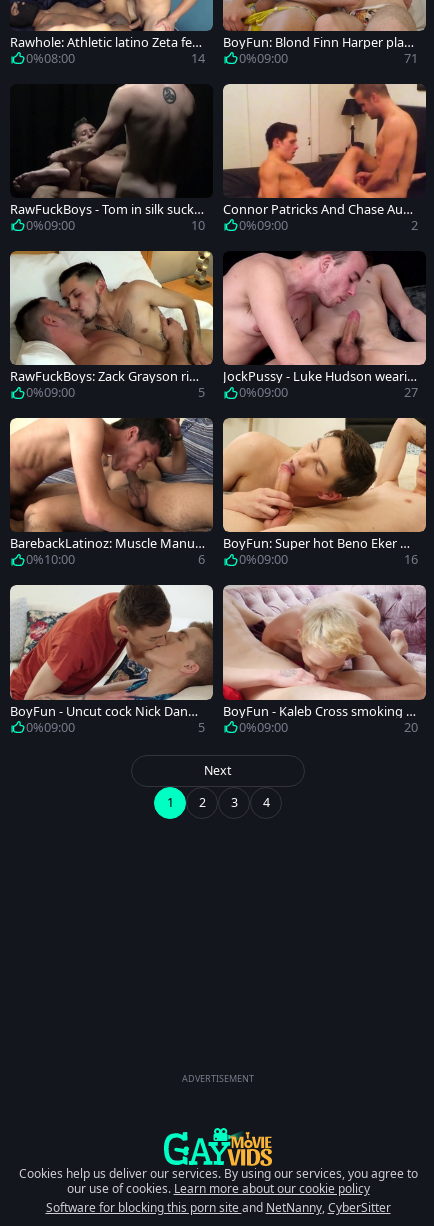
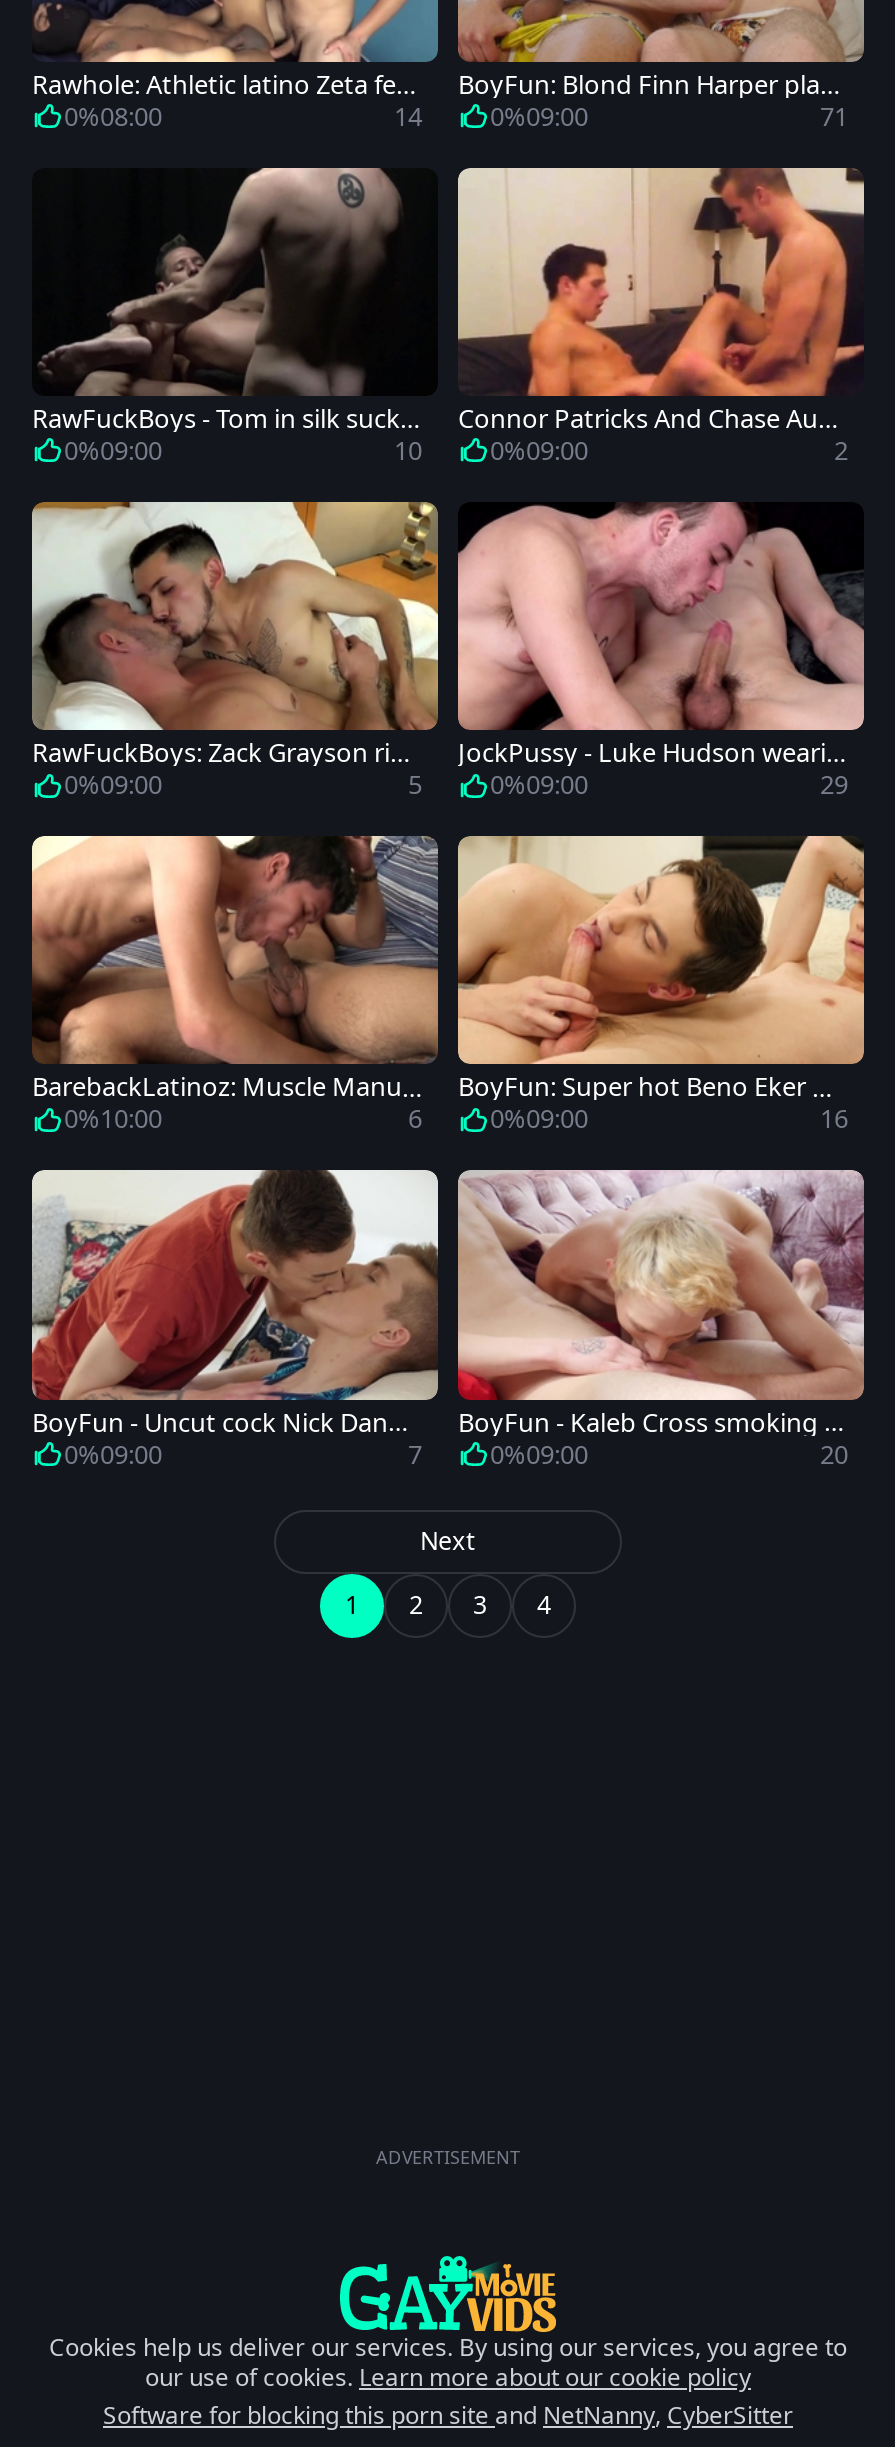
- 27
+ 29

- 5
+ 7
